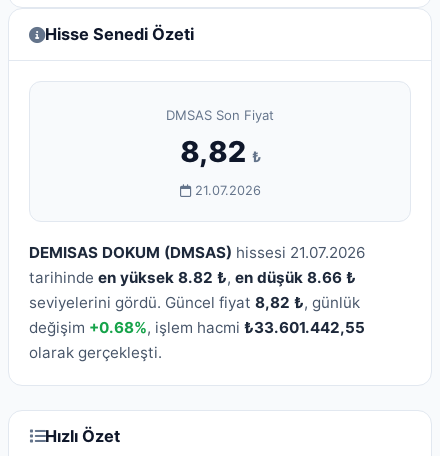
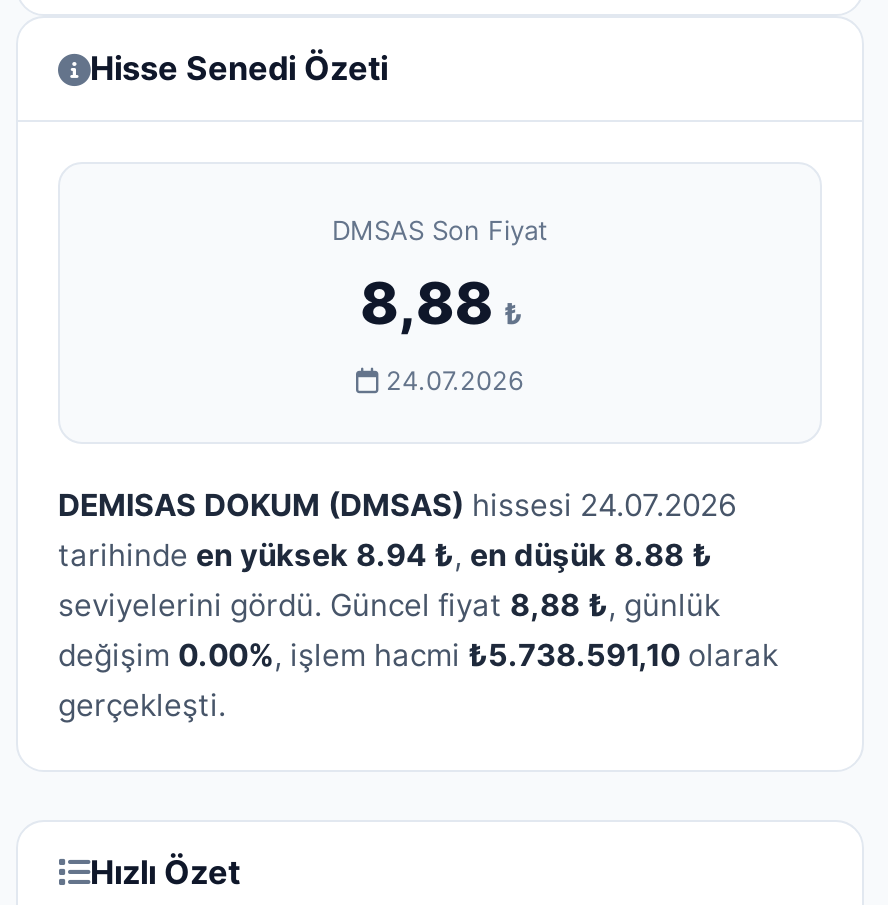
- 8,82 ₺
- 21.07.2026
+ 8,88 ₺
+ 24.07.2026

- DEMISAS DOKUM (DMSAS) hissesi 21.07.2026
- tarihinde en yüksek 8.82 ₺, en düşük 8.66 ₺
- seviyelerini gördü. Güncel fiyat 8,82 ₺, günlük
- değişim +0.68%, işlem hacmi ₺33.601.442,55
- olarak gerçekleşti.
+ DEMISAS DOKUM (DMSAS) hissesi 24.07.2026
+ tarihinde en yüksek 8.94 ₺, en düşük 8.88 ₺
+ seviyelerini gördü. Güncel fiyat 8,88 ₺, günlük
+ değişim 0.00%, işlem hacmi ₺5.738.591,10 olarak
+ gerçekleşti.
